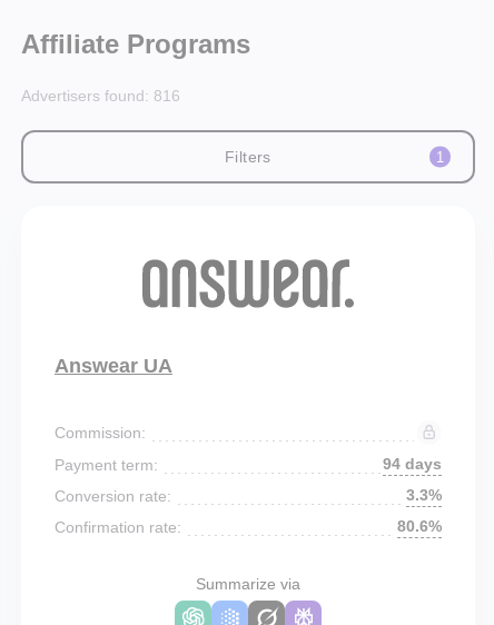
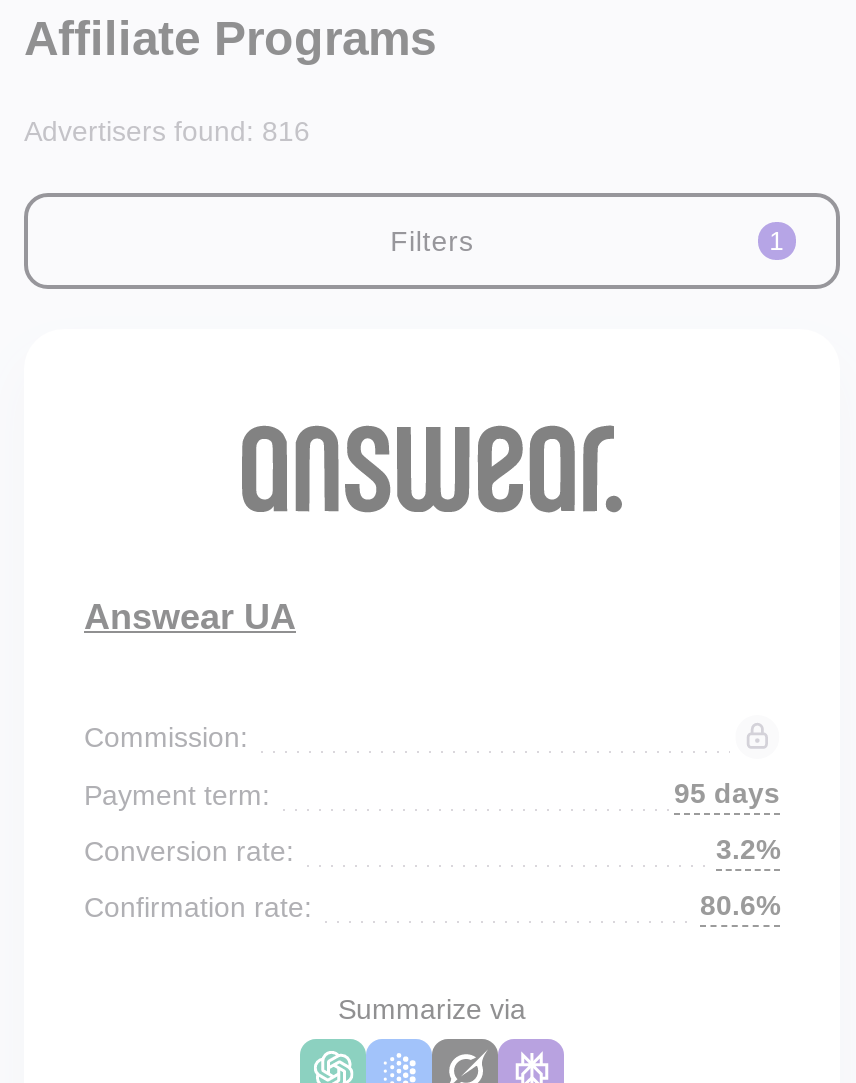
- 94 days
+ 95 days

- 3.3%
+ 3.2%
